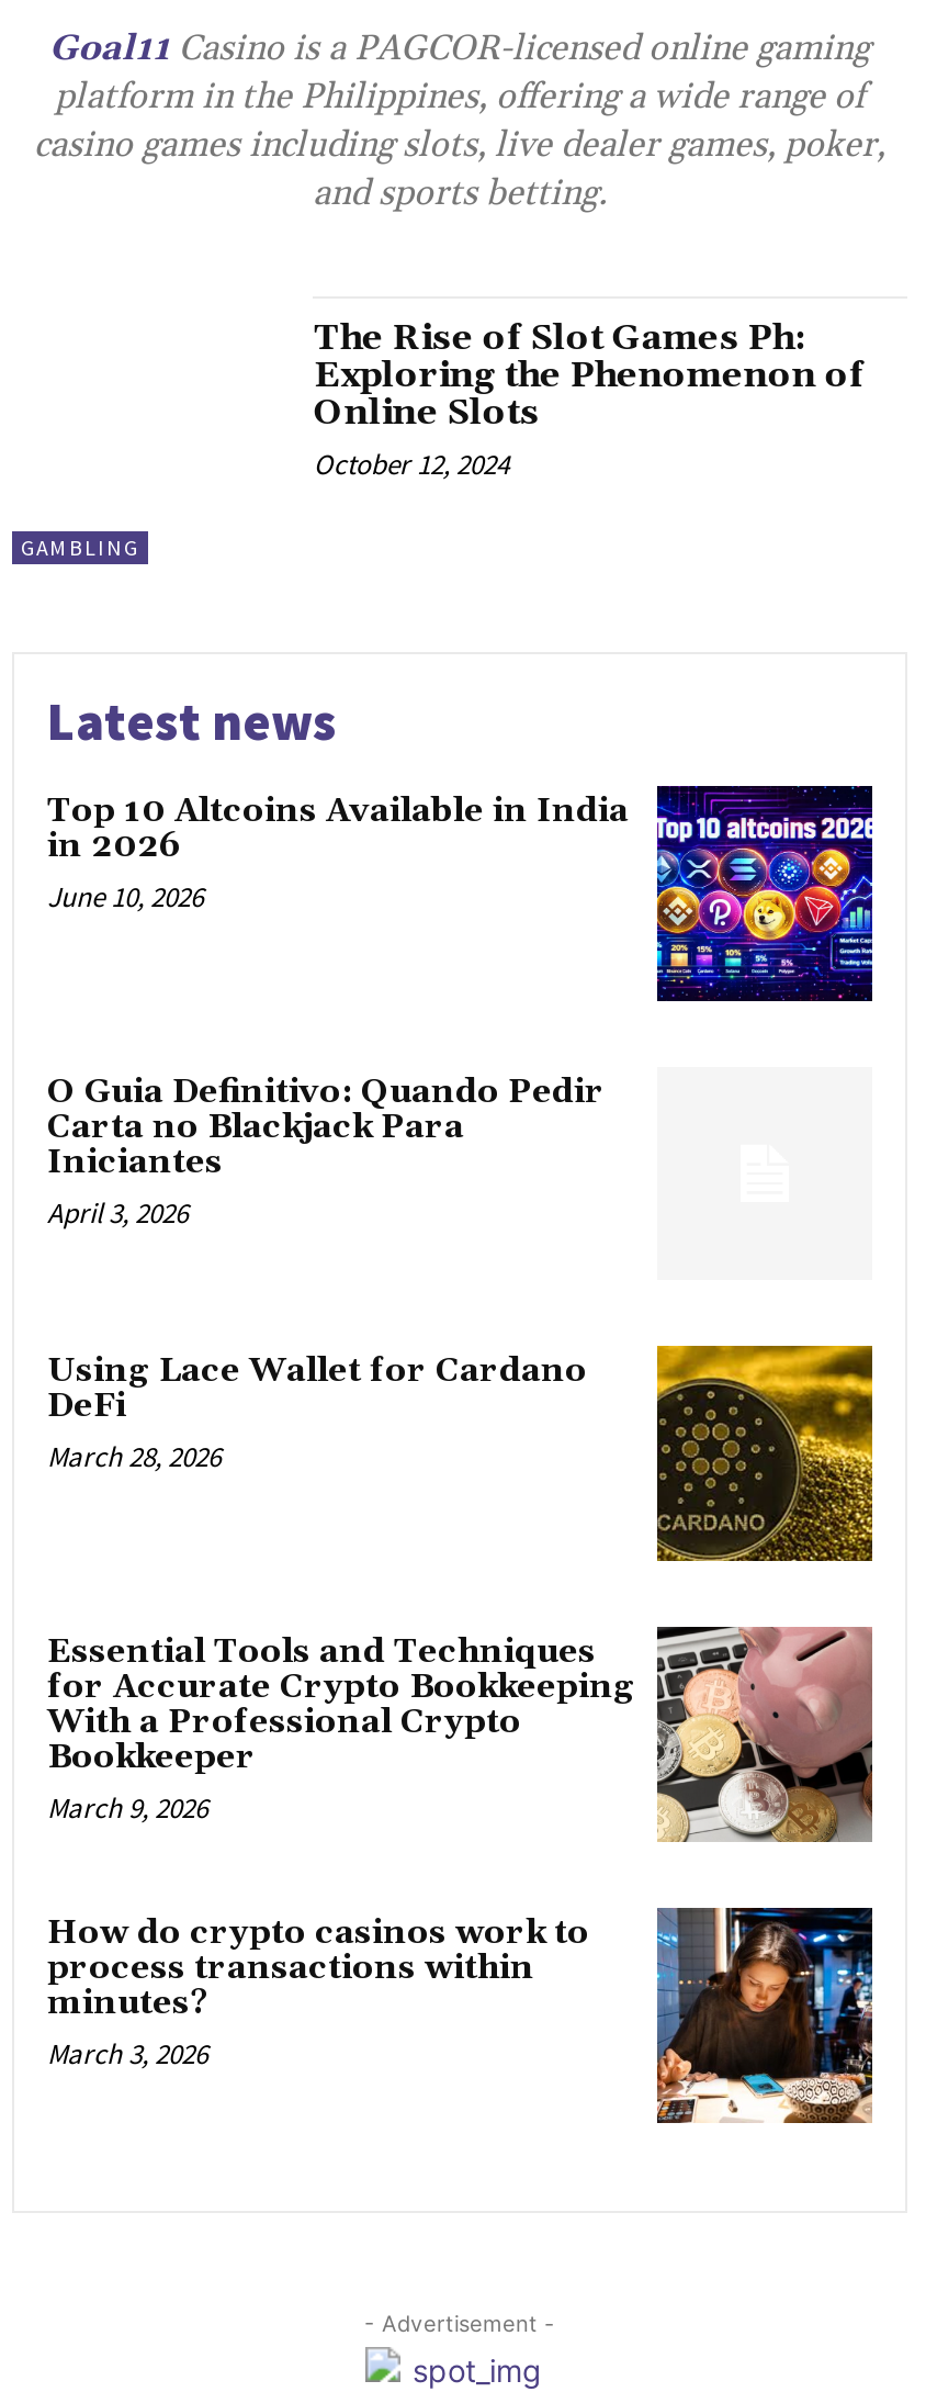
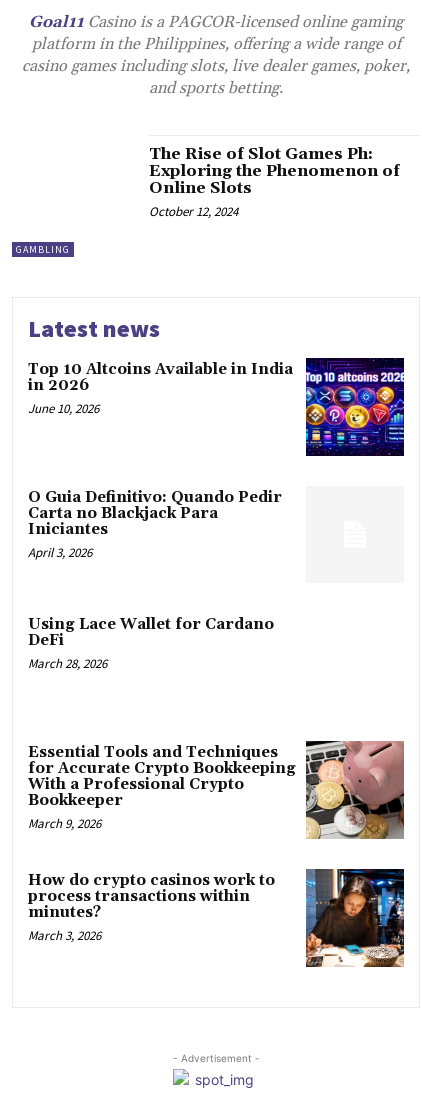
- [image]
